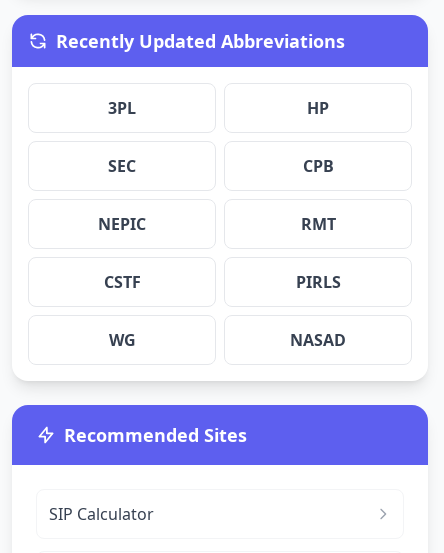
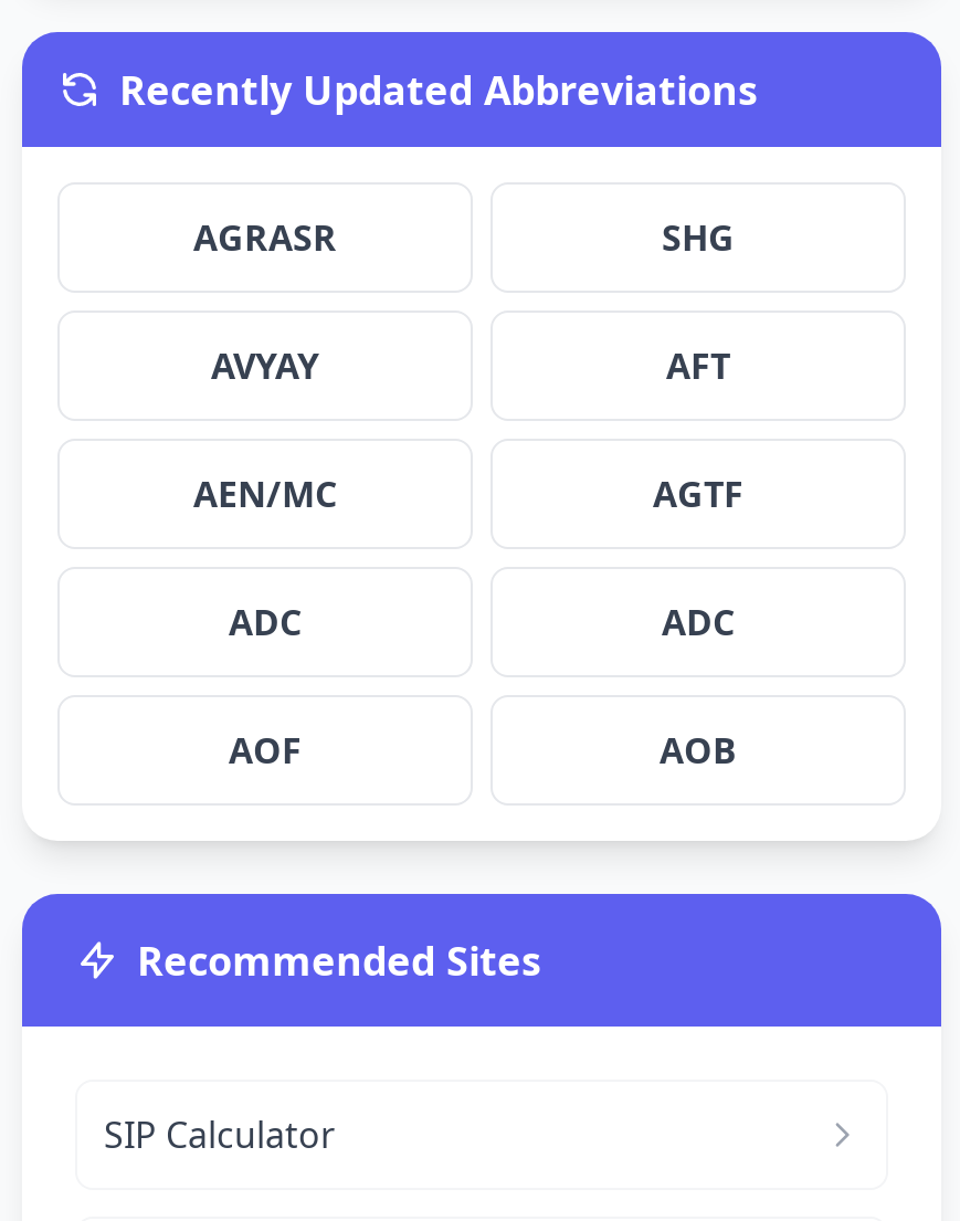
- 3PL
- HP
+ AGRASR
+ SHG

- SEC
- CPB
+ AVYAY
+ AFT

- NEPIC
- RMT
+ AEN/MC
+ AGTF

- CSTF
- PIRLS
+ ADC
+ ADC

- WG
- NASAD
+ AOF
+ AOB
